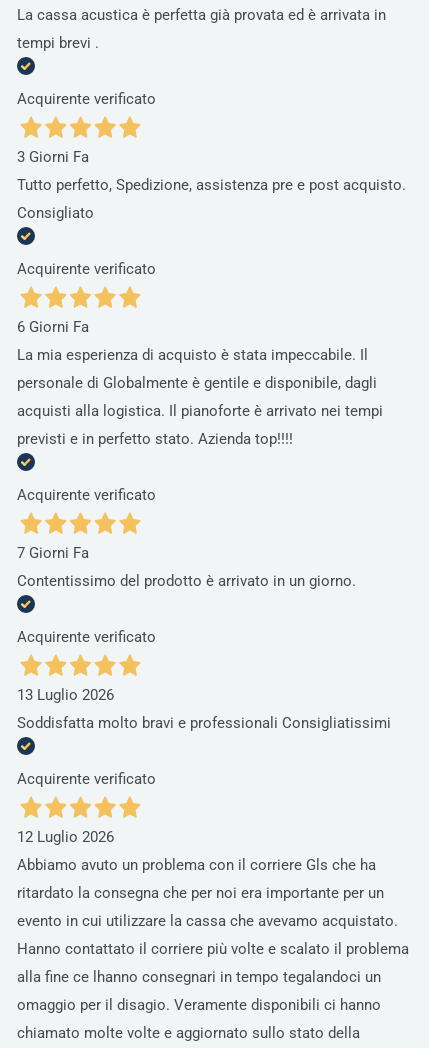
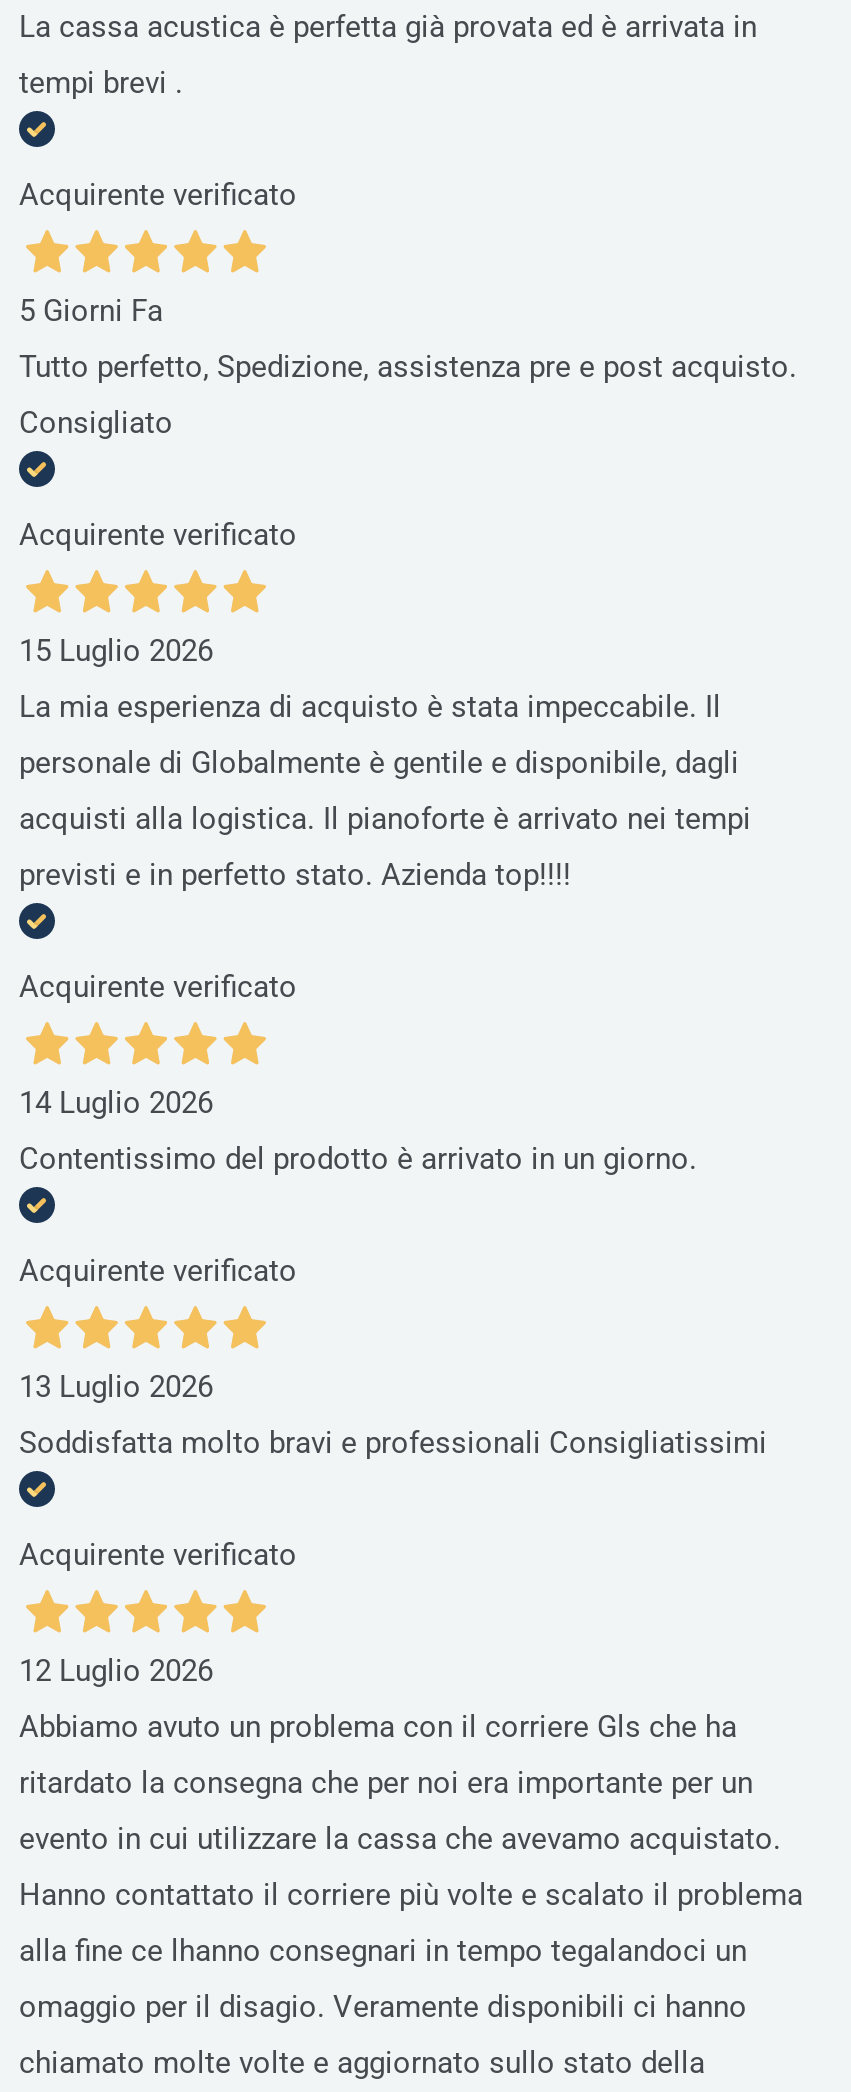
- 3 Giorni Fa
+ 5 Giorni Fa

- 6 Giorni Fa
+ 15 Luglio 2026

- 7 Giorni Fa
+ 14 Luglio 2026
